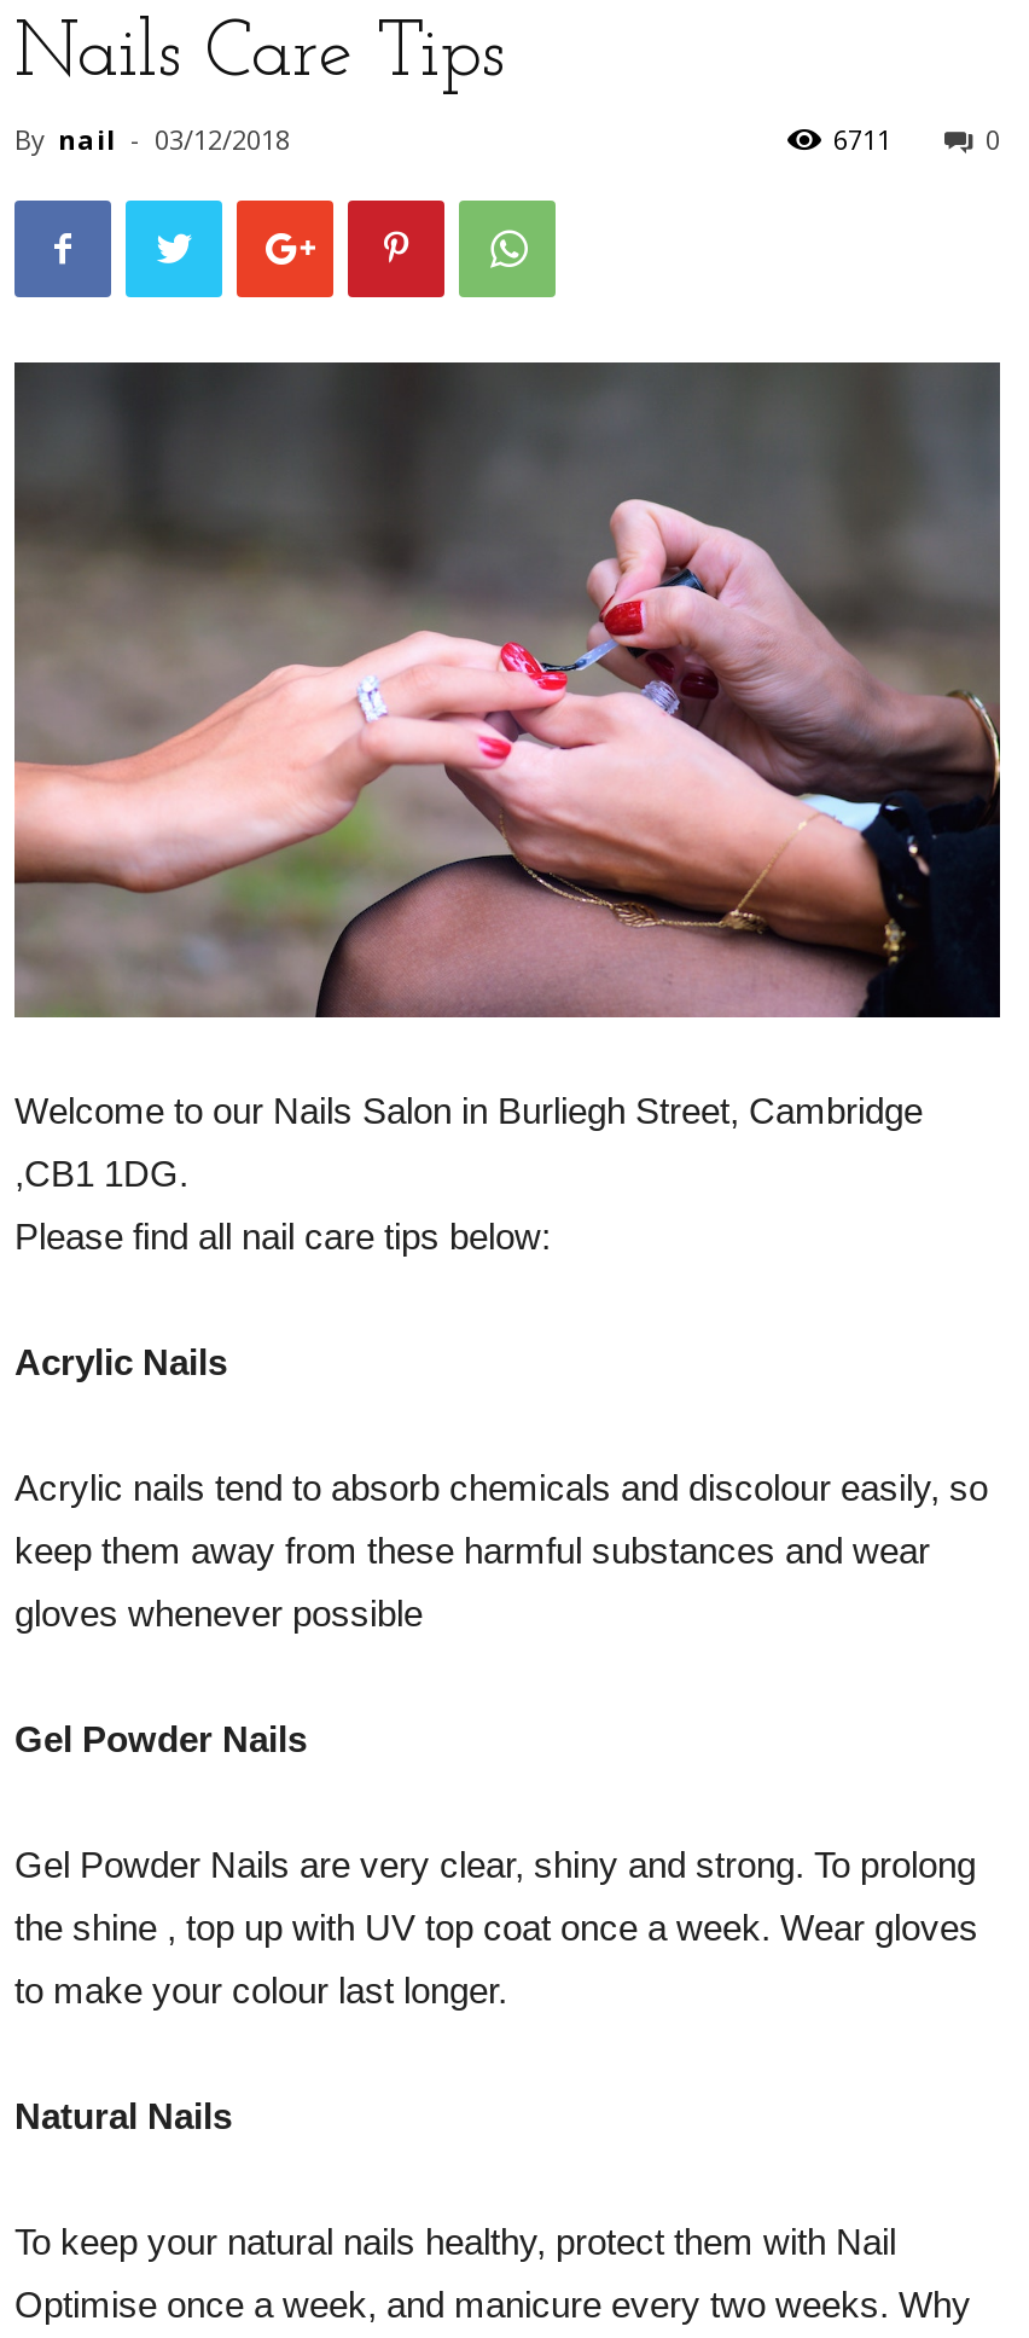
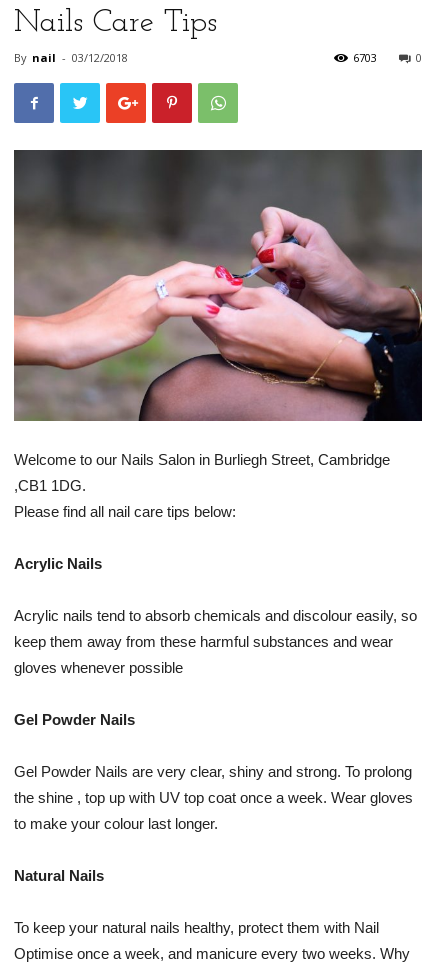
- 6711
+ 6703
